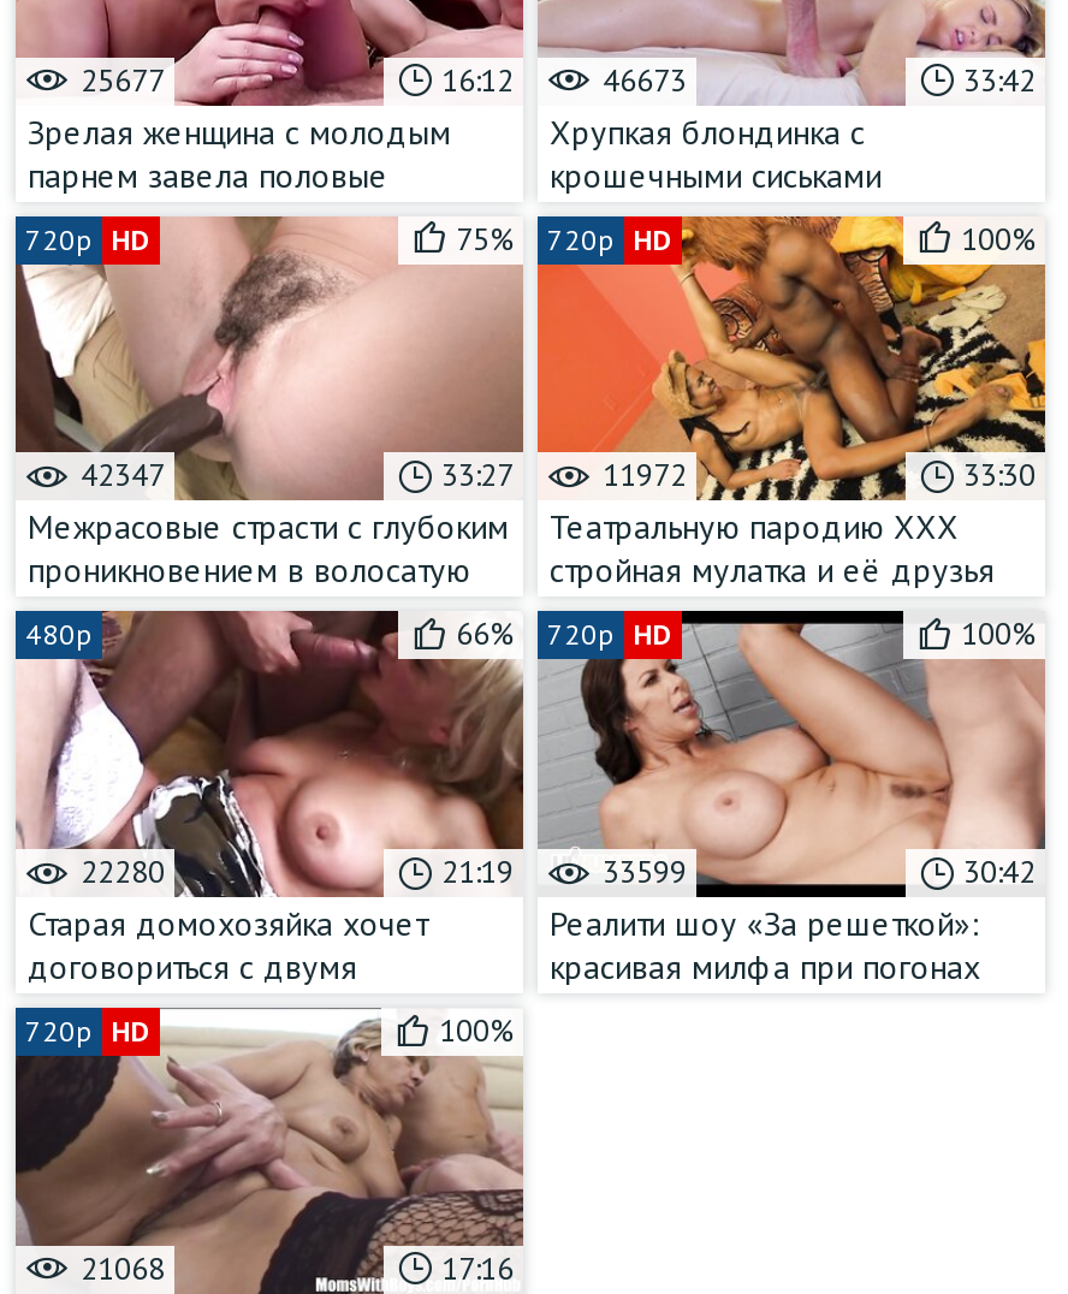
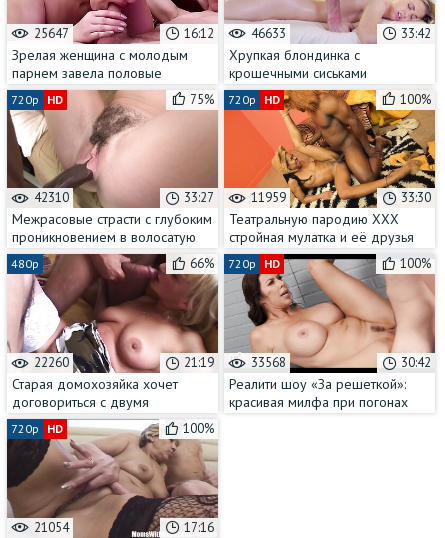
- 25677
+ 25647

- 16:12 46673
+ 16:12 46633

- 42347
+ 42310

- 33:27 11972
+ 33:27 11959

- 22280
+ 22260

- 21:19 33599
+ 21:19 33568

- 21068
+ 21054
